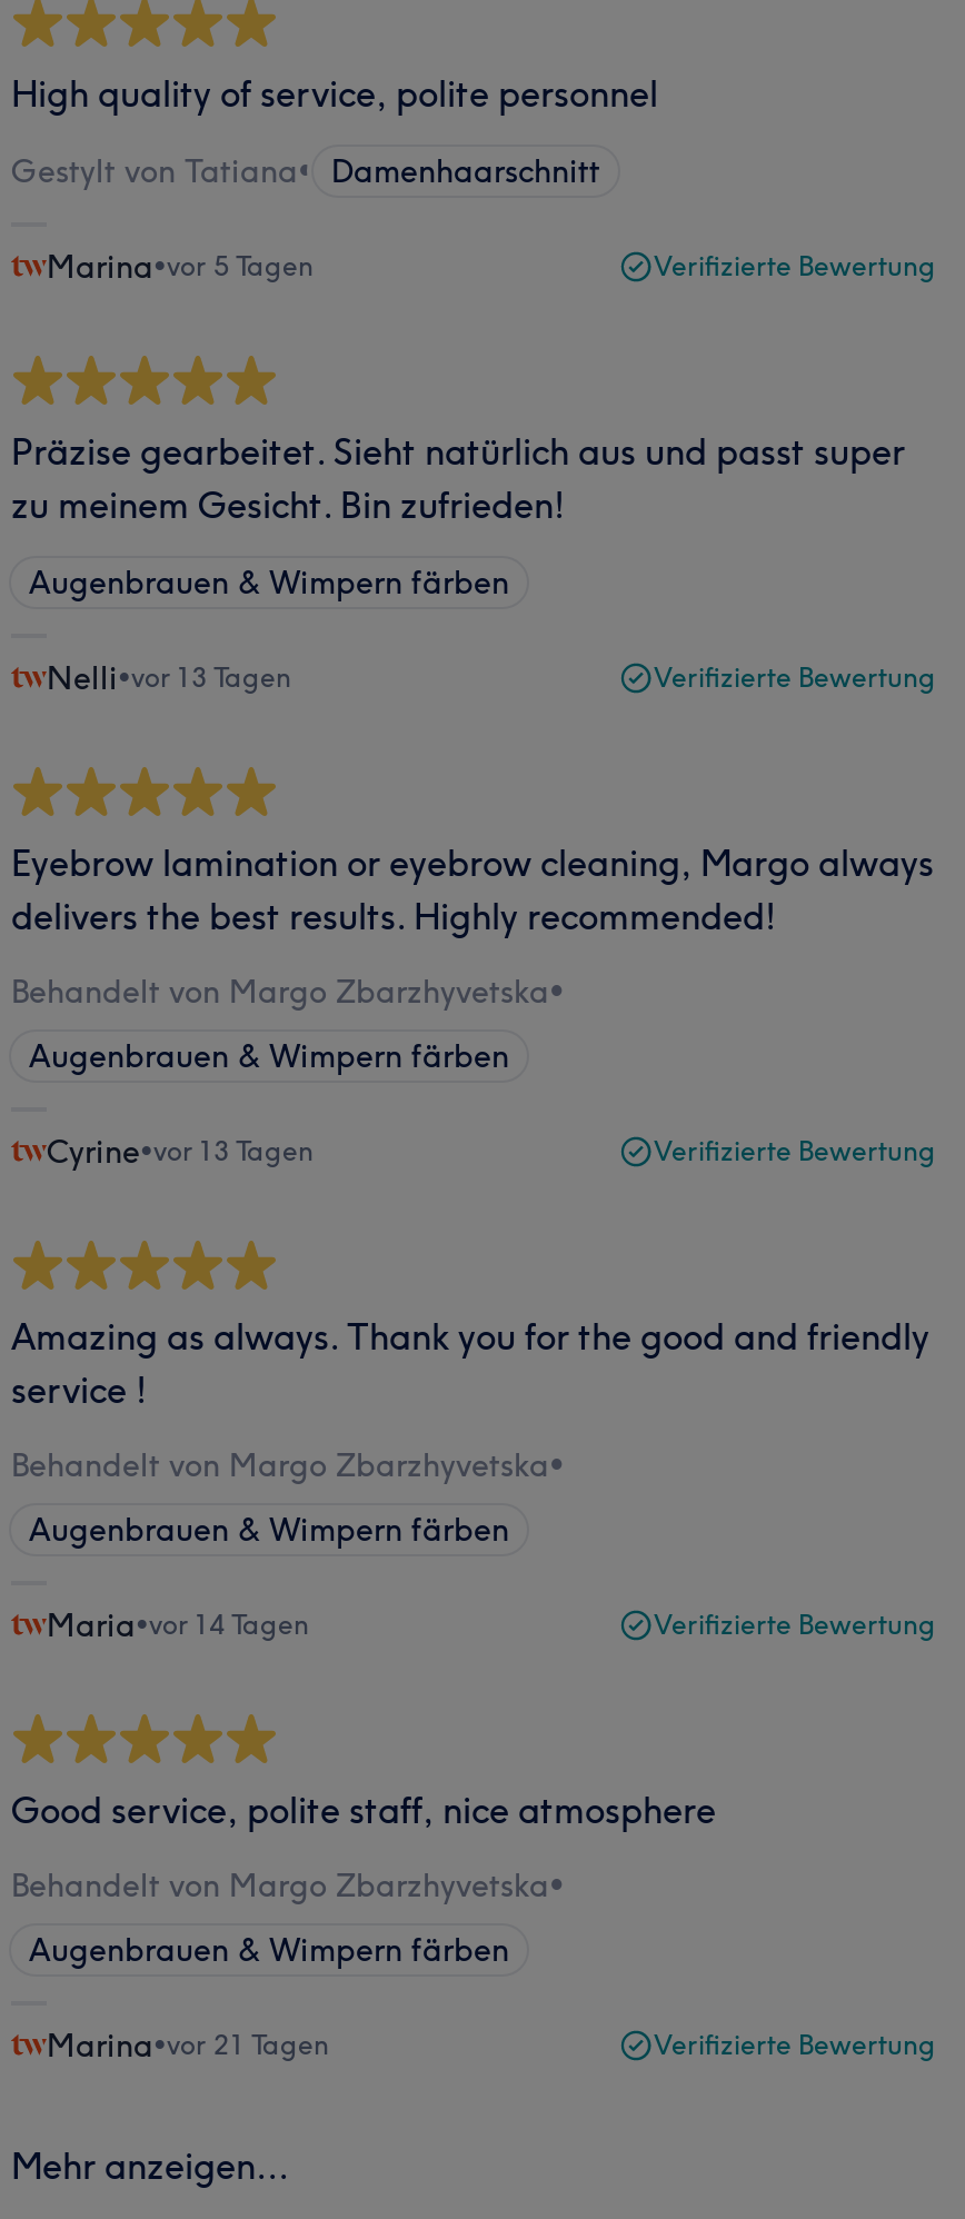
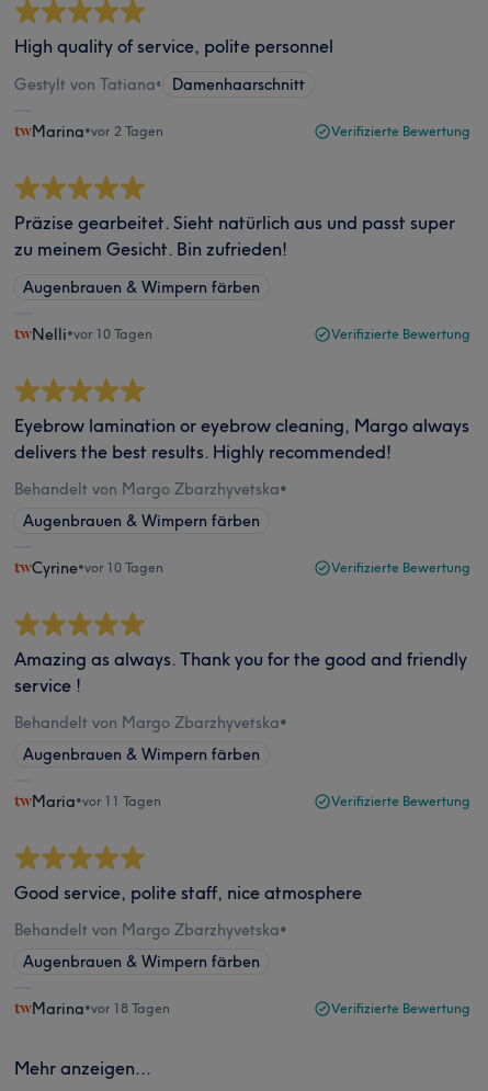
- Marina•vor 5 Tagen
+ Marina•vor 2 Tagen

- Nelli•vor 13 Tagen
+ Nelli•vor 10 Tagen

- Cyrine•vor 13 Tagen
+ Cyrine•vor 10 Tagen

- Maria•vor 14 Tagen
+ Maria•vor 11 Tagen

- Marina•vor 21 Tagen
+ Marina•vor 18 Tagen
